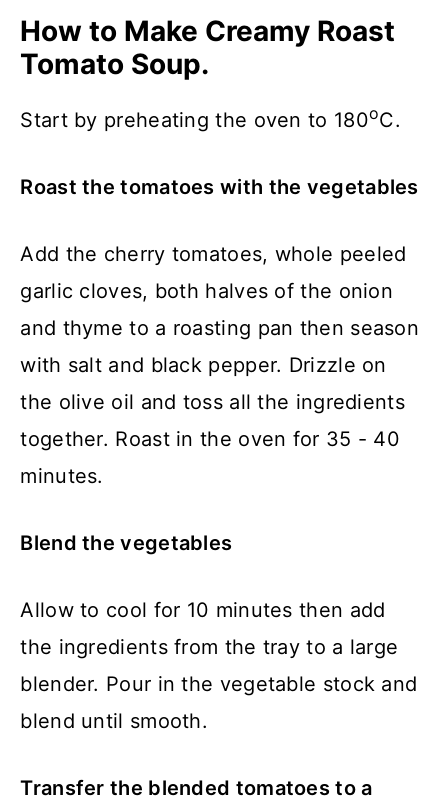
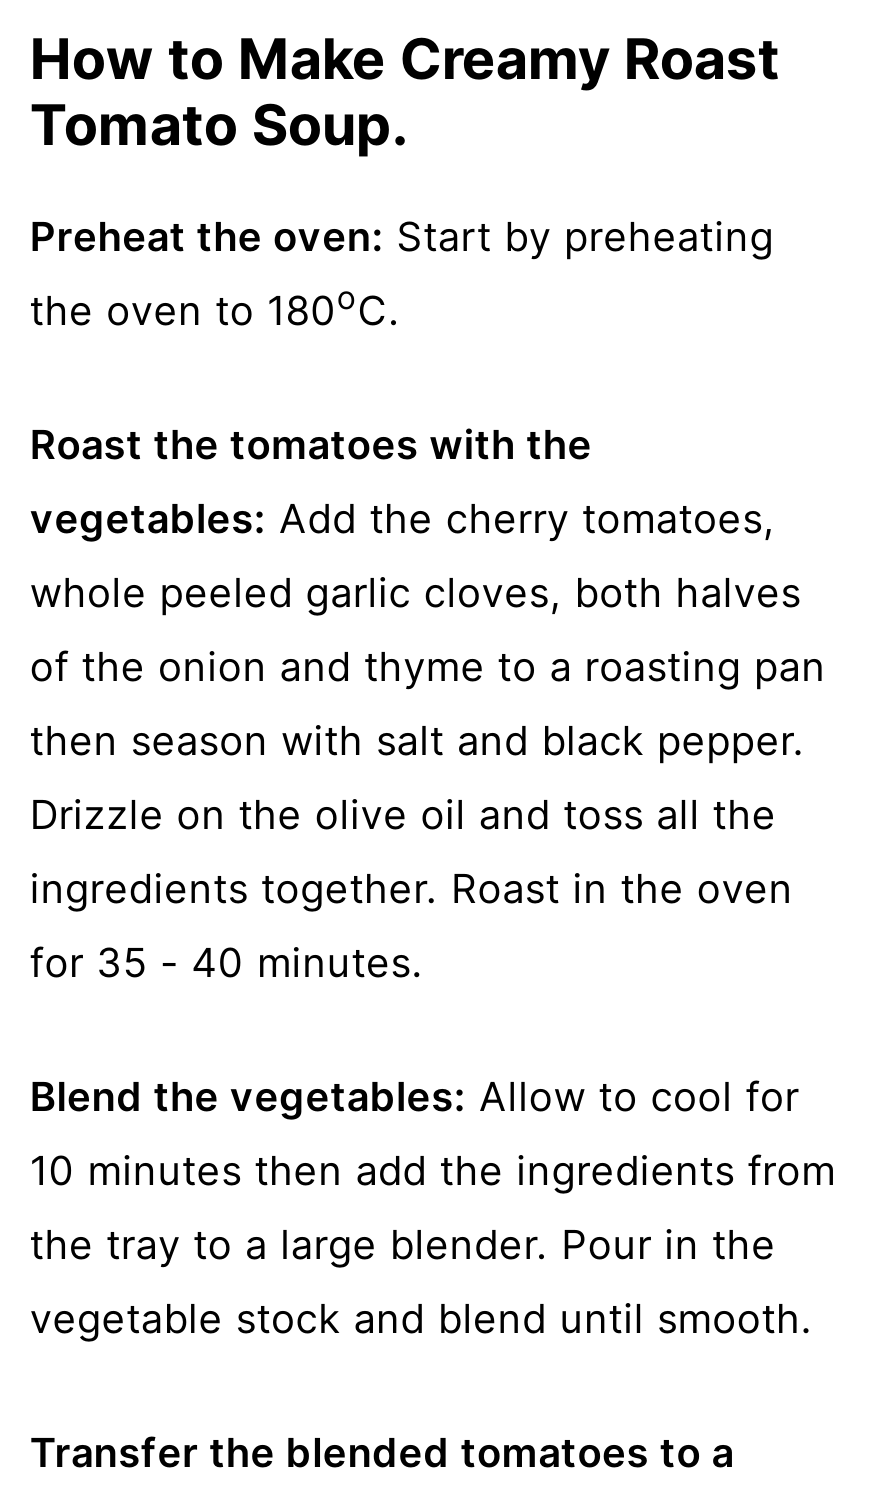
- Start by preheating the oven to 180oC.
- Roast the tomatoes with the vegetables
- Add the cherry tomatoes, whole peeled
- garlic cloves, both halves of the onion
- and thyme to a roasting pan then season
- with salt and black pepper. Drizzle on
- the olive oil and toss all the ingredients
- together. Roast in the oven for 35 - 40
- minutes.
- Blend the vegetables
- Allow to cool for 10 minutes then add
- the ingredients from the tray to a large
- blender. Pour in the vegetable stock and
- blend until smooth.
+ Preheat the oven: Start by preheating
+ the oven to 180oC.
+ Roast the tomatoes with the
+ vegetables: Add the cherry tomatoes,
+ whole peeled garlic cloves, both halves
+ of the onion and thyme to a roasting pan
+ then season with salt and black pepper.
+ Drizzle on the olive oil and toss all the
+ ingredients together. Roast in the oven
+ for 35 - 40 minutes.
+ Blend the vegetables: Allow to cool for
+ 10 minutes then add the ingredients from
+ the tray to a large blender. Pour in the
+ vegetable stock and blend until smooth.
